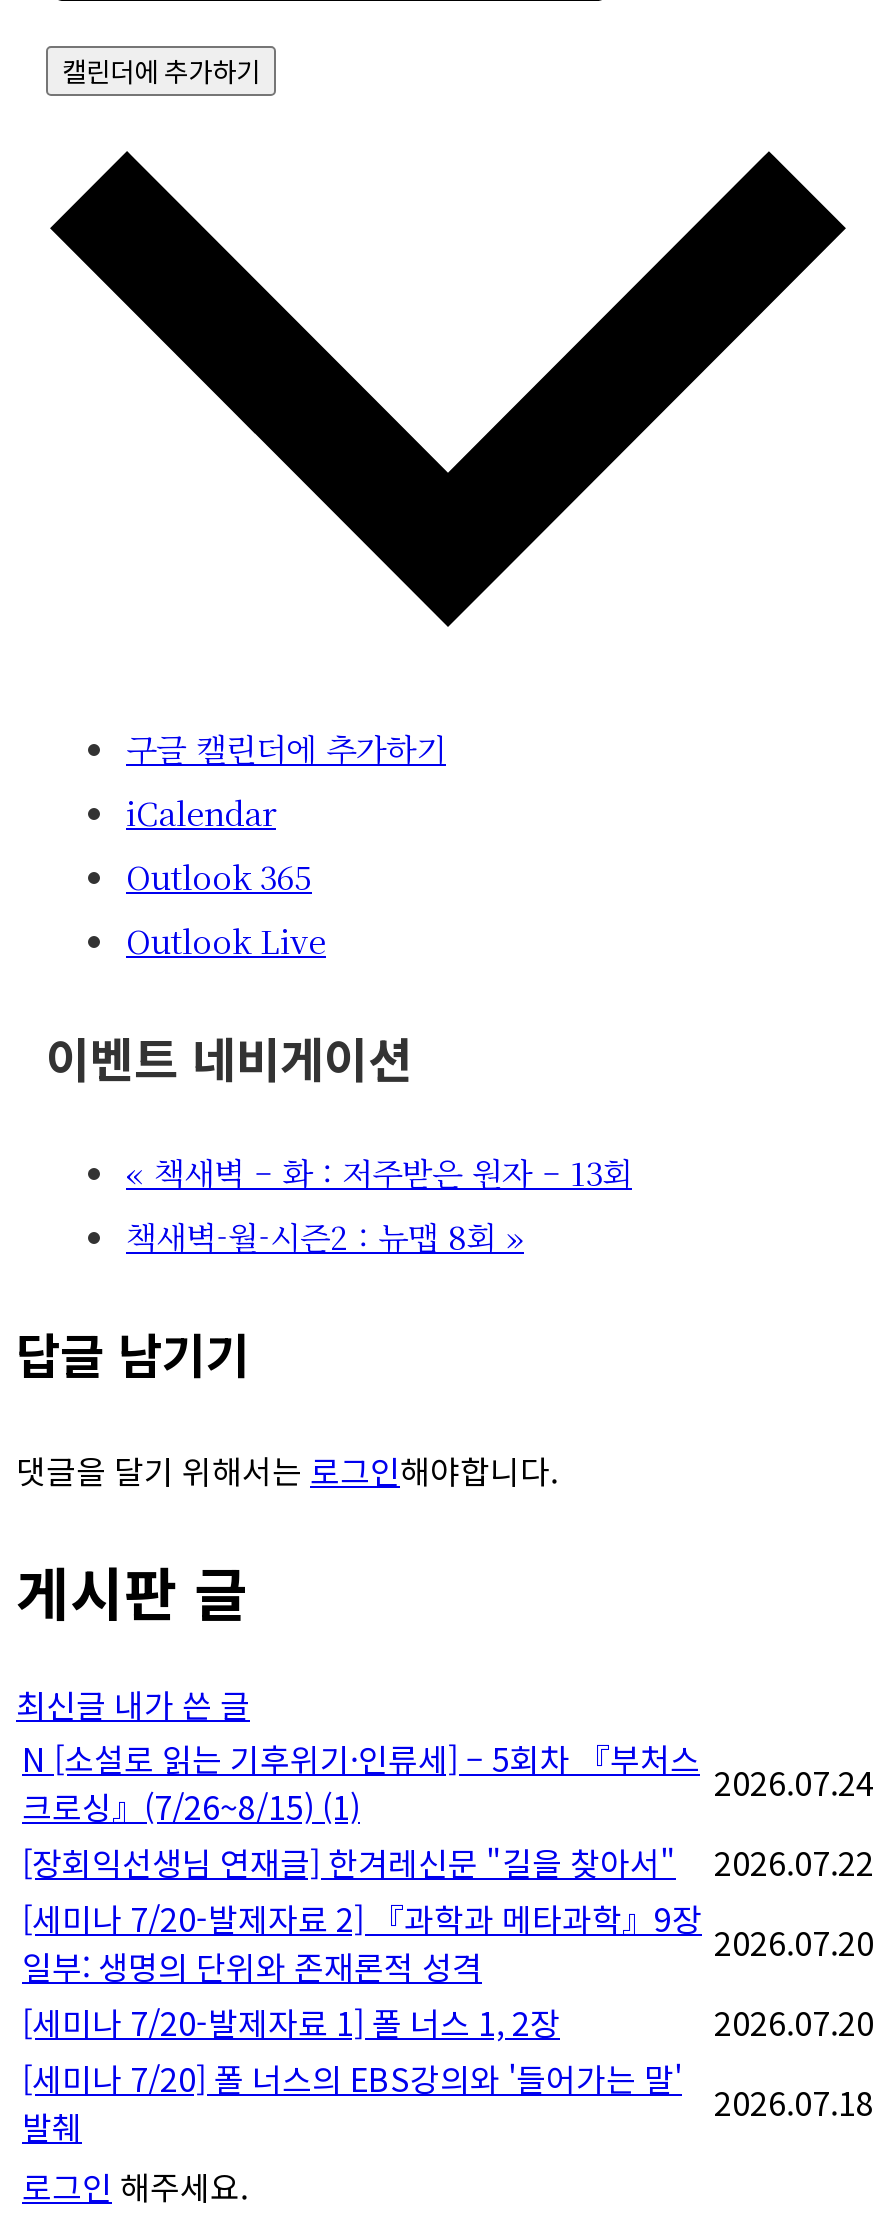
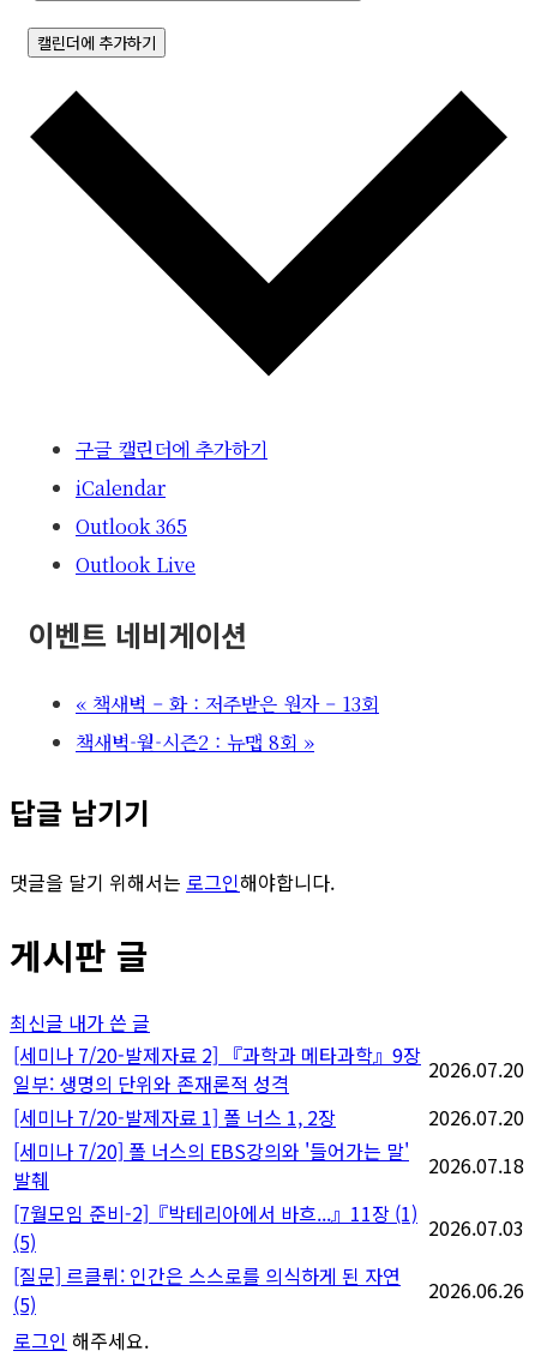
- N [소설로 읽는 기후위기·인류세] – 5회차 『부처스
- 크로싱』(7/26~8/15) (1)
- 2026.07.24
- [장회익선생님 연재글] 한겨레신문 "길을 찾아서"
- 2026.07.22

moved up: [세미나 7/20-발제자료 2] 『과학과 메타과학』9장 | 일부: 생명의 단위와 존재론적 성격 | 2026.07.20 | [세미나 7/20-발제자료 1] 폴 너스 1, 2장 | 2026.07.20 | 2026.07.18

+ [7월모임 준비-2]『박테리아에서 바흐...』11장 (1)
+ (5)
+ 2026.07.03
+ [질문] 르클뤼: 인간은 스스로를 의식하게 된 자연
+ (5)
+ 2026.06.26
